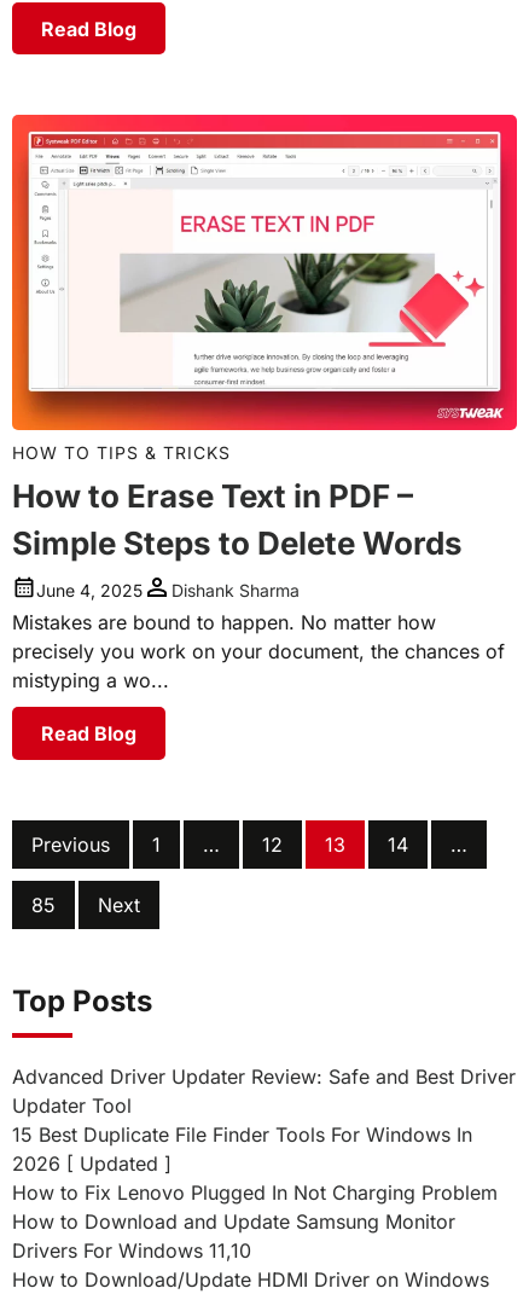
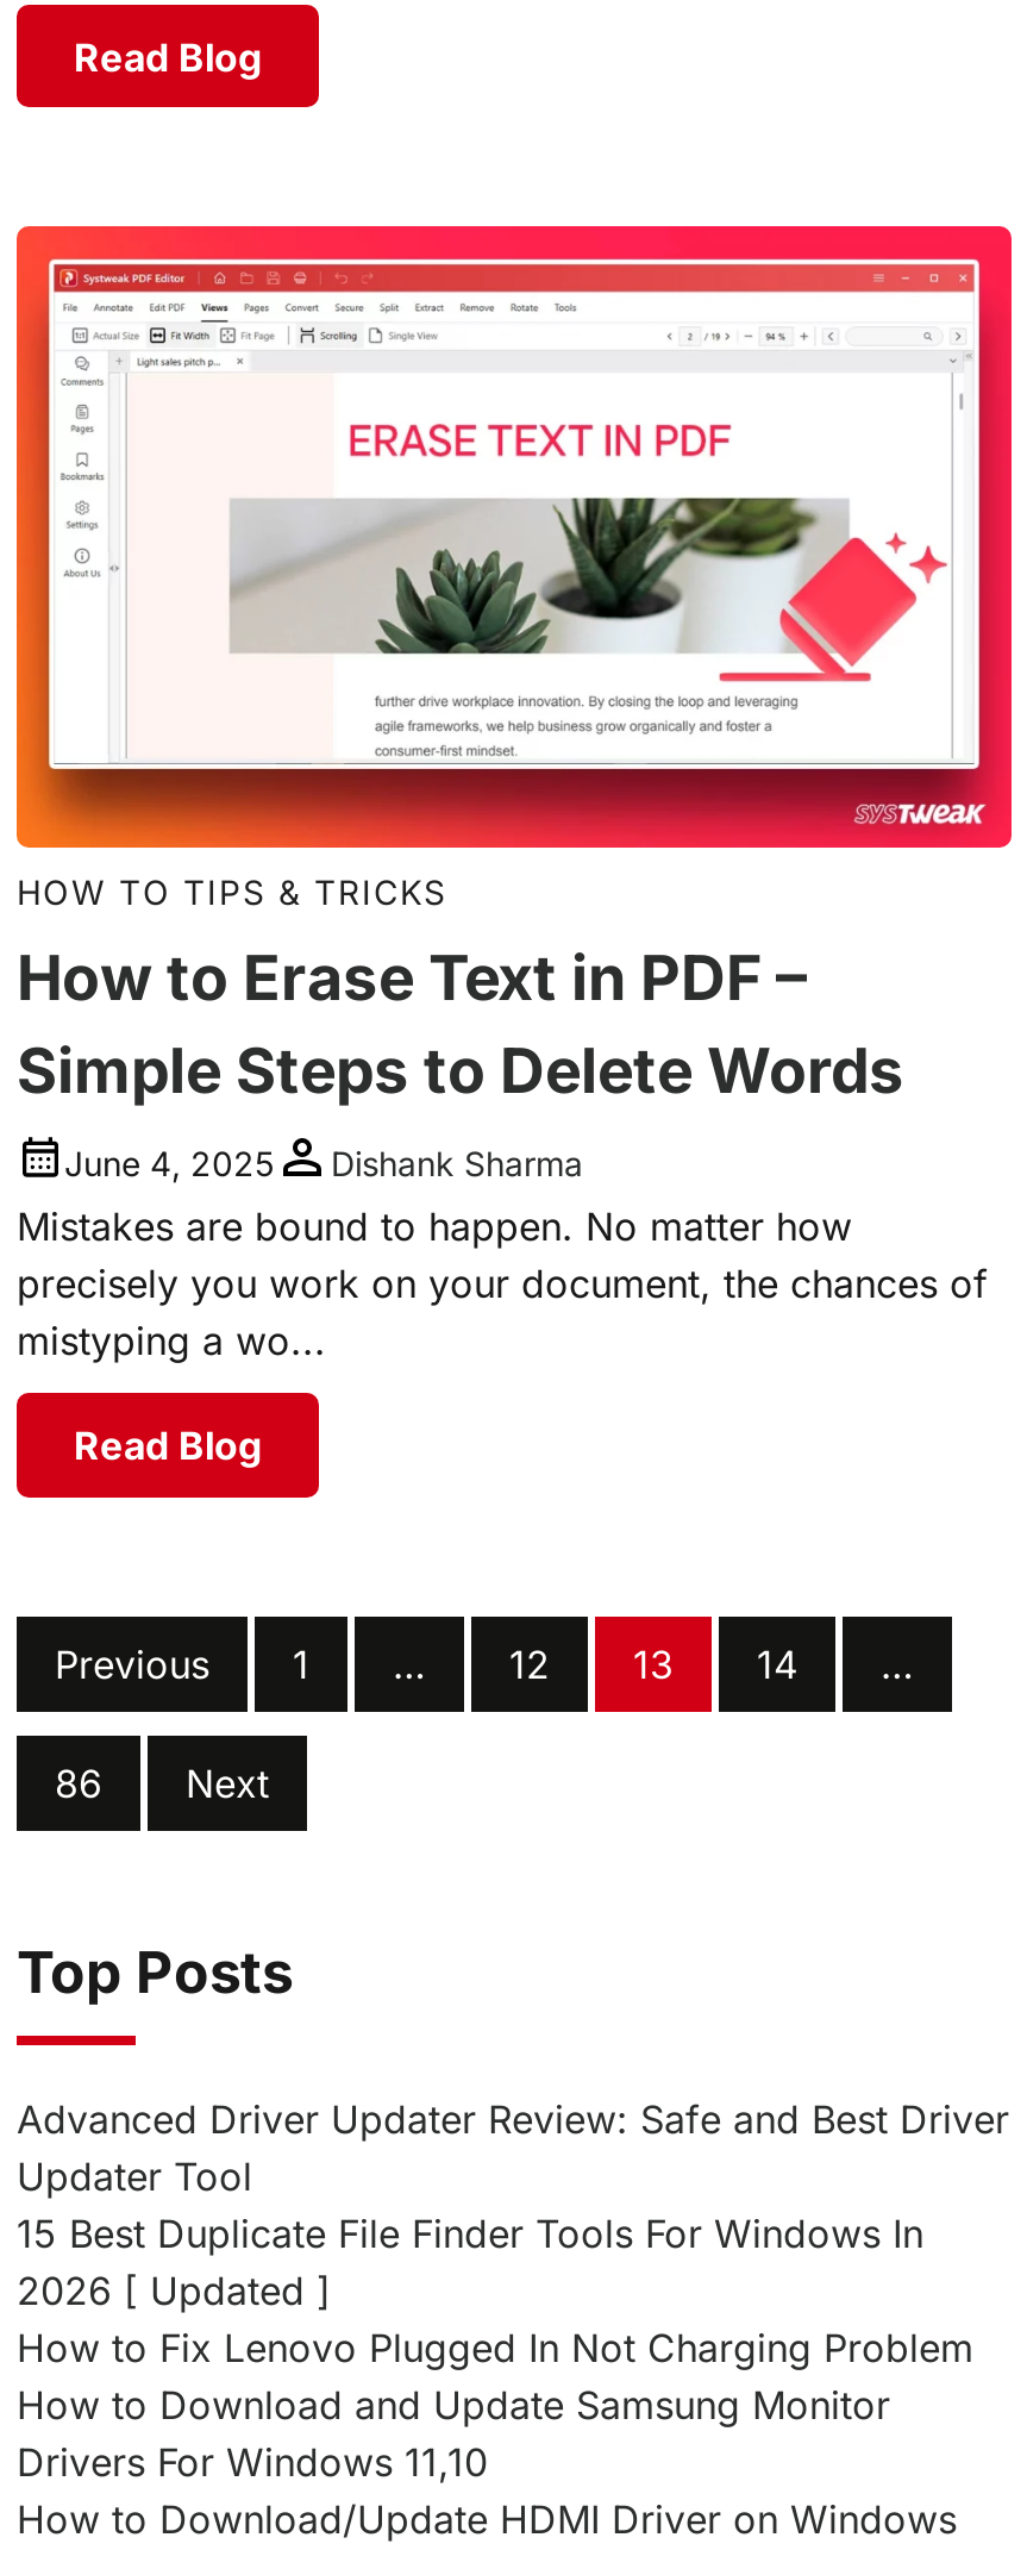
- 85 Next
+ 86 Next
